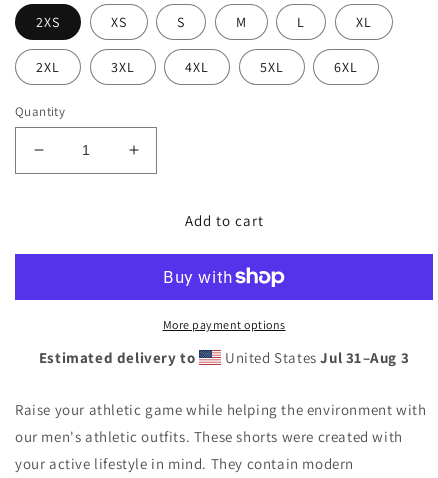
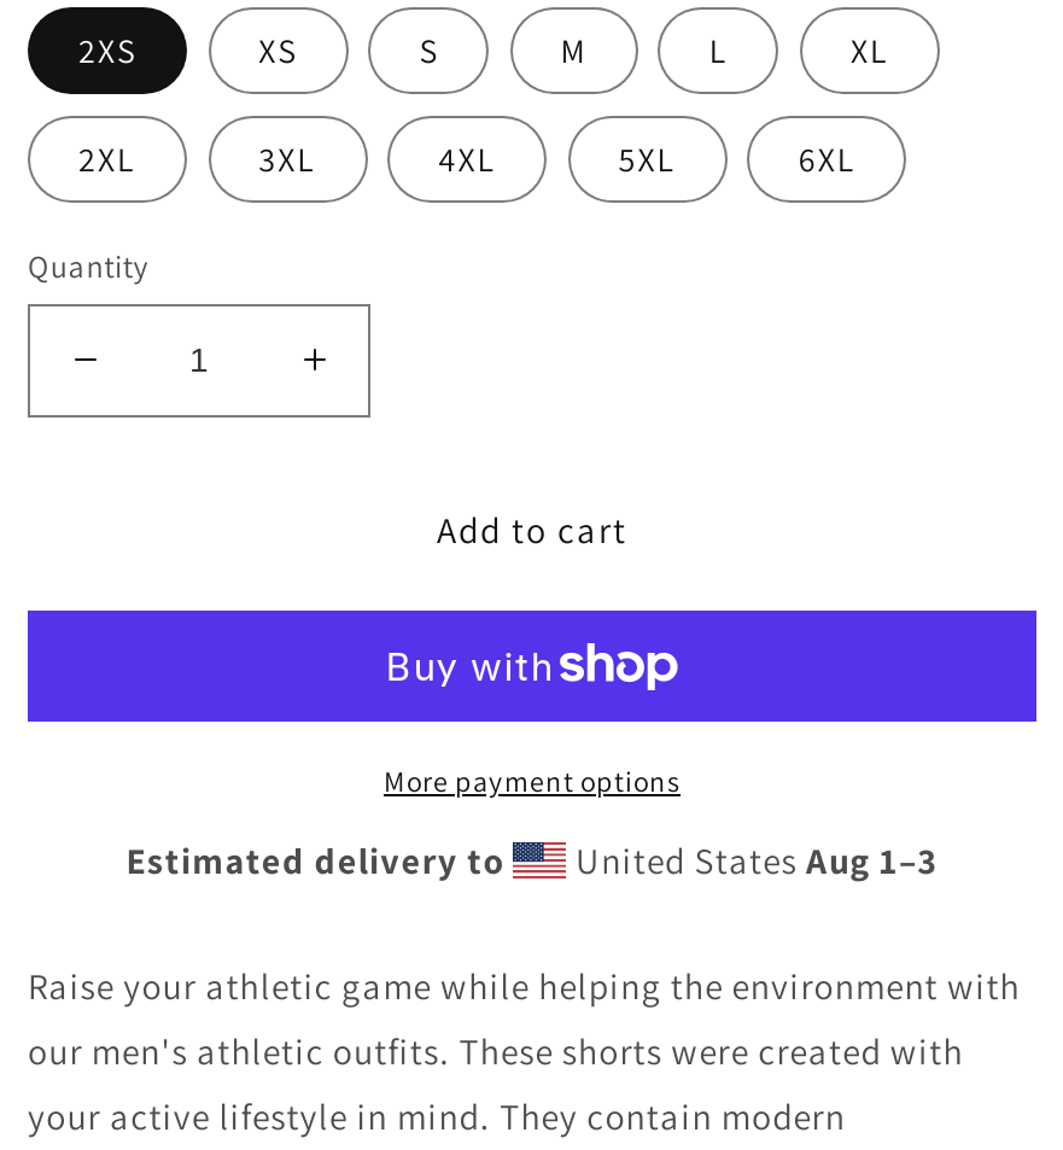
- United States Jul 31–Aug 3
+ United States Aug 1–3
